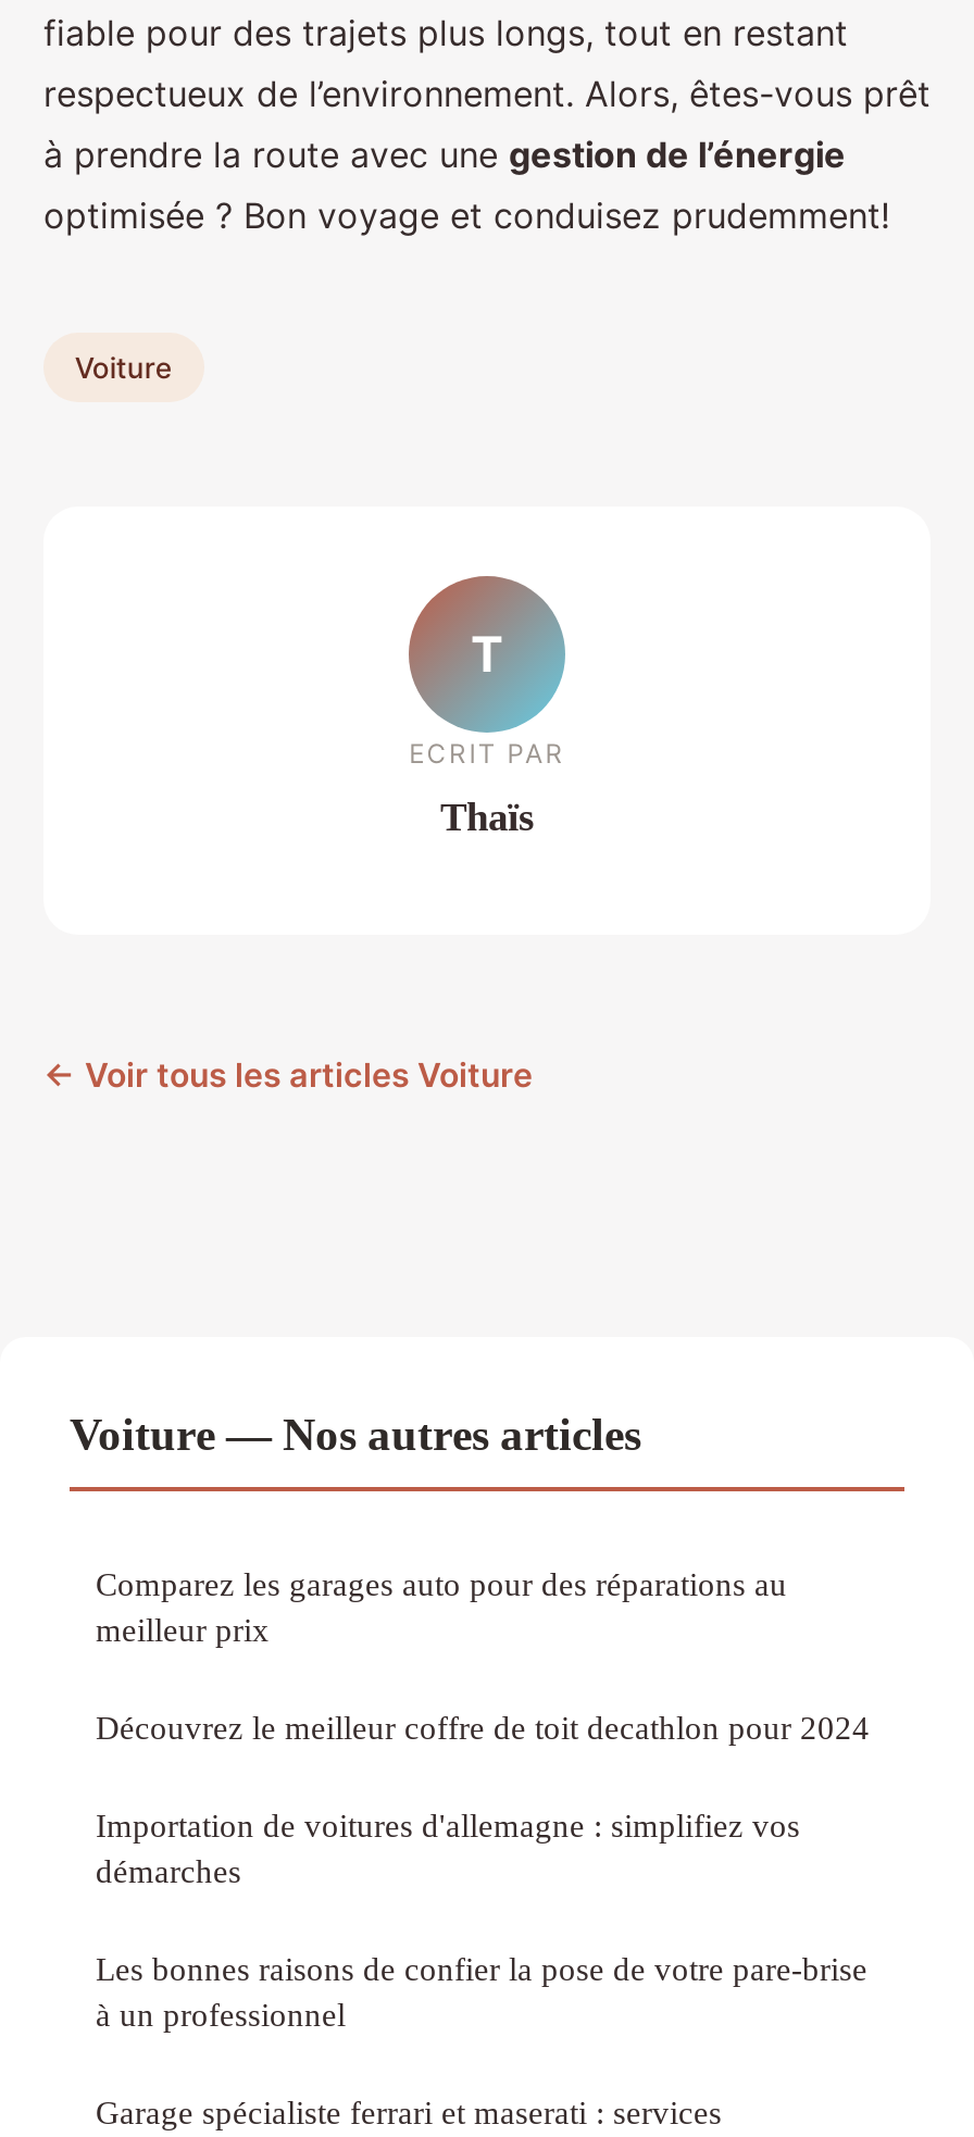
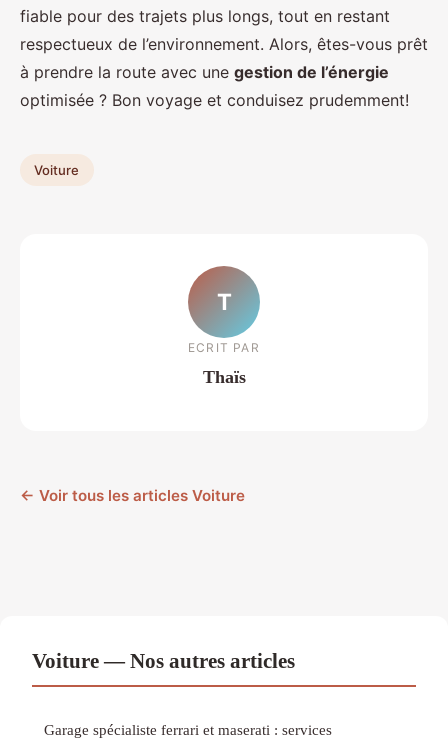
- Comparez les garages auto pour des réparations au
- meilleur prix
- Découvrez le meilleur coffre de toit decathlon pour 2024
- Importation de voitures d'allemagne : simplifiez vos
- démarches
- Les bonnes raisons de confier la pose de votre pare-brise
- à un professionnel
